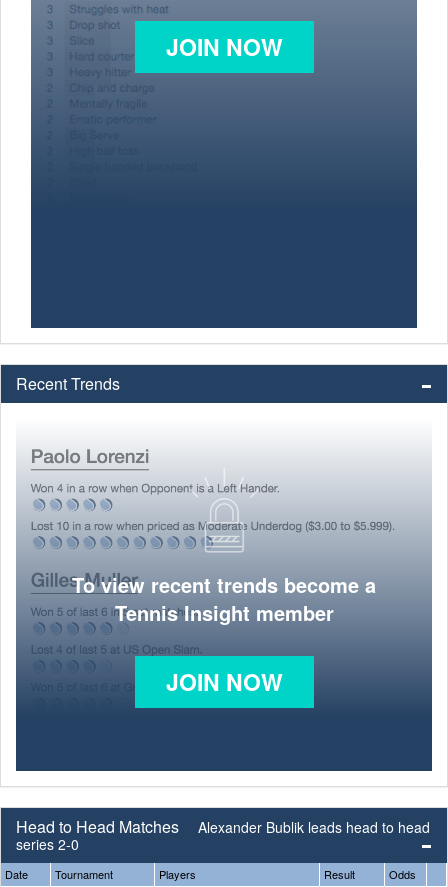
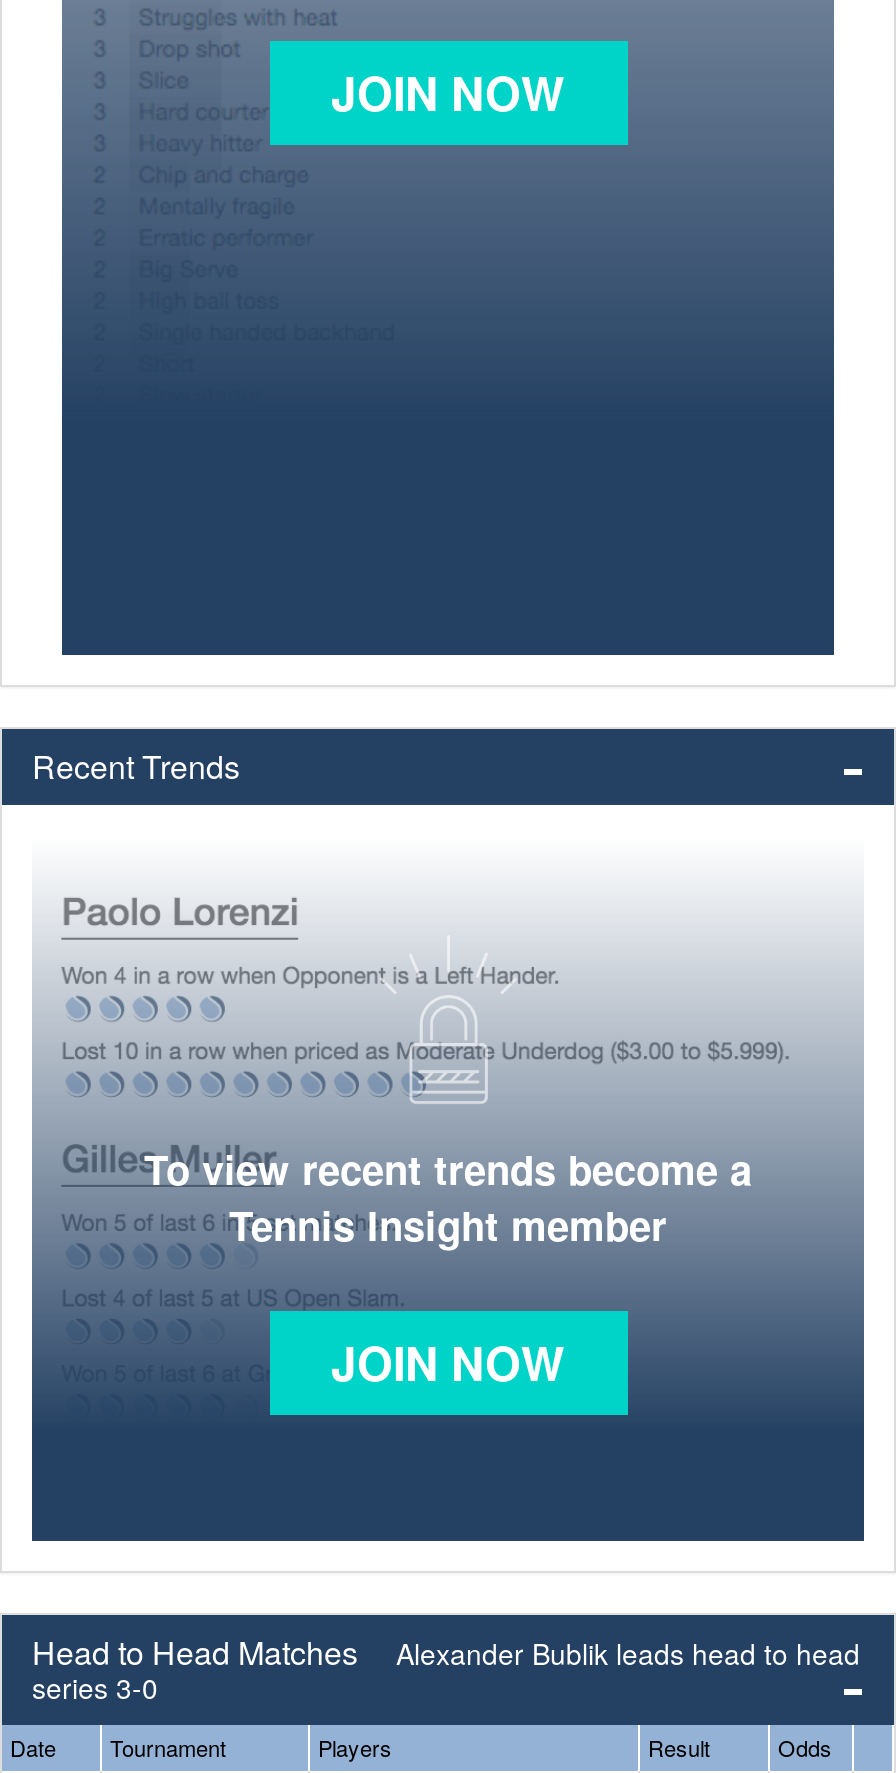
- series 2-0
+ series 3-0
